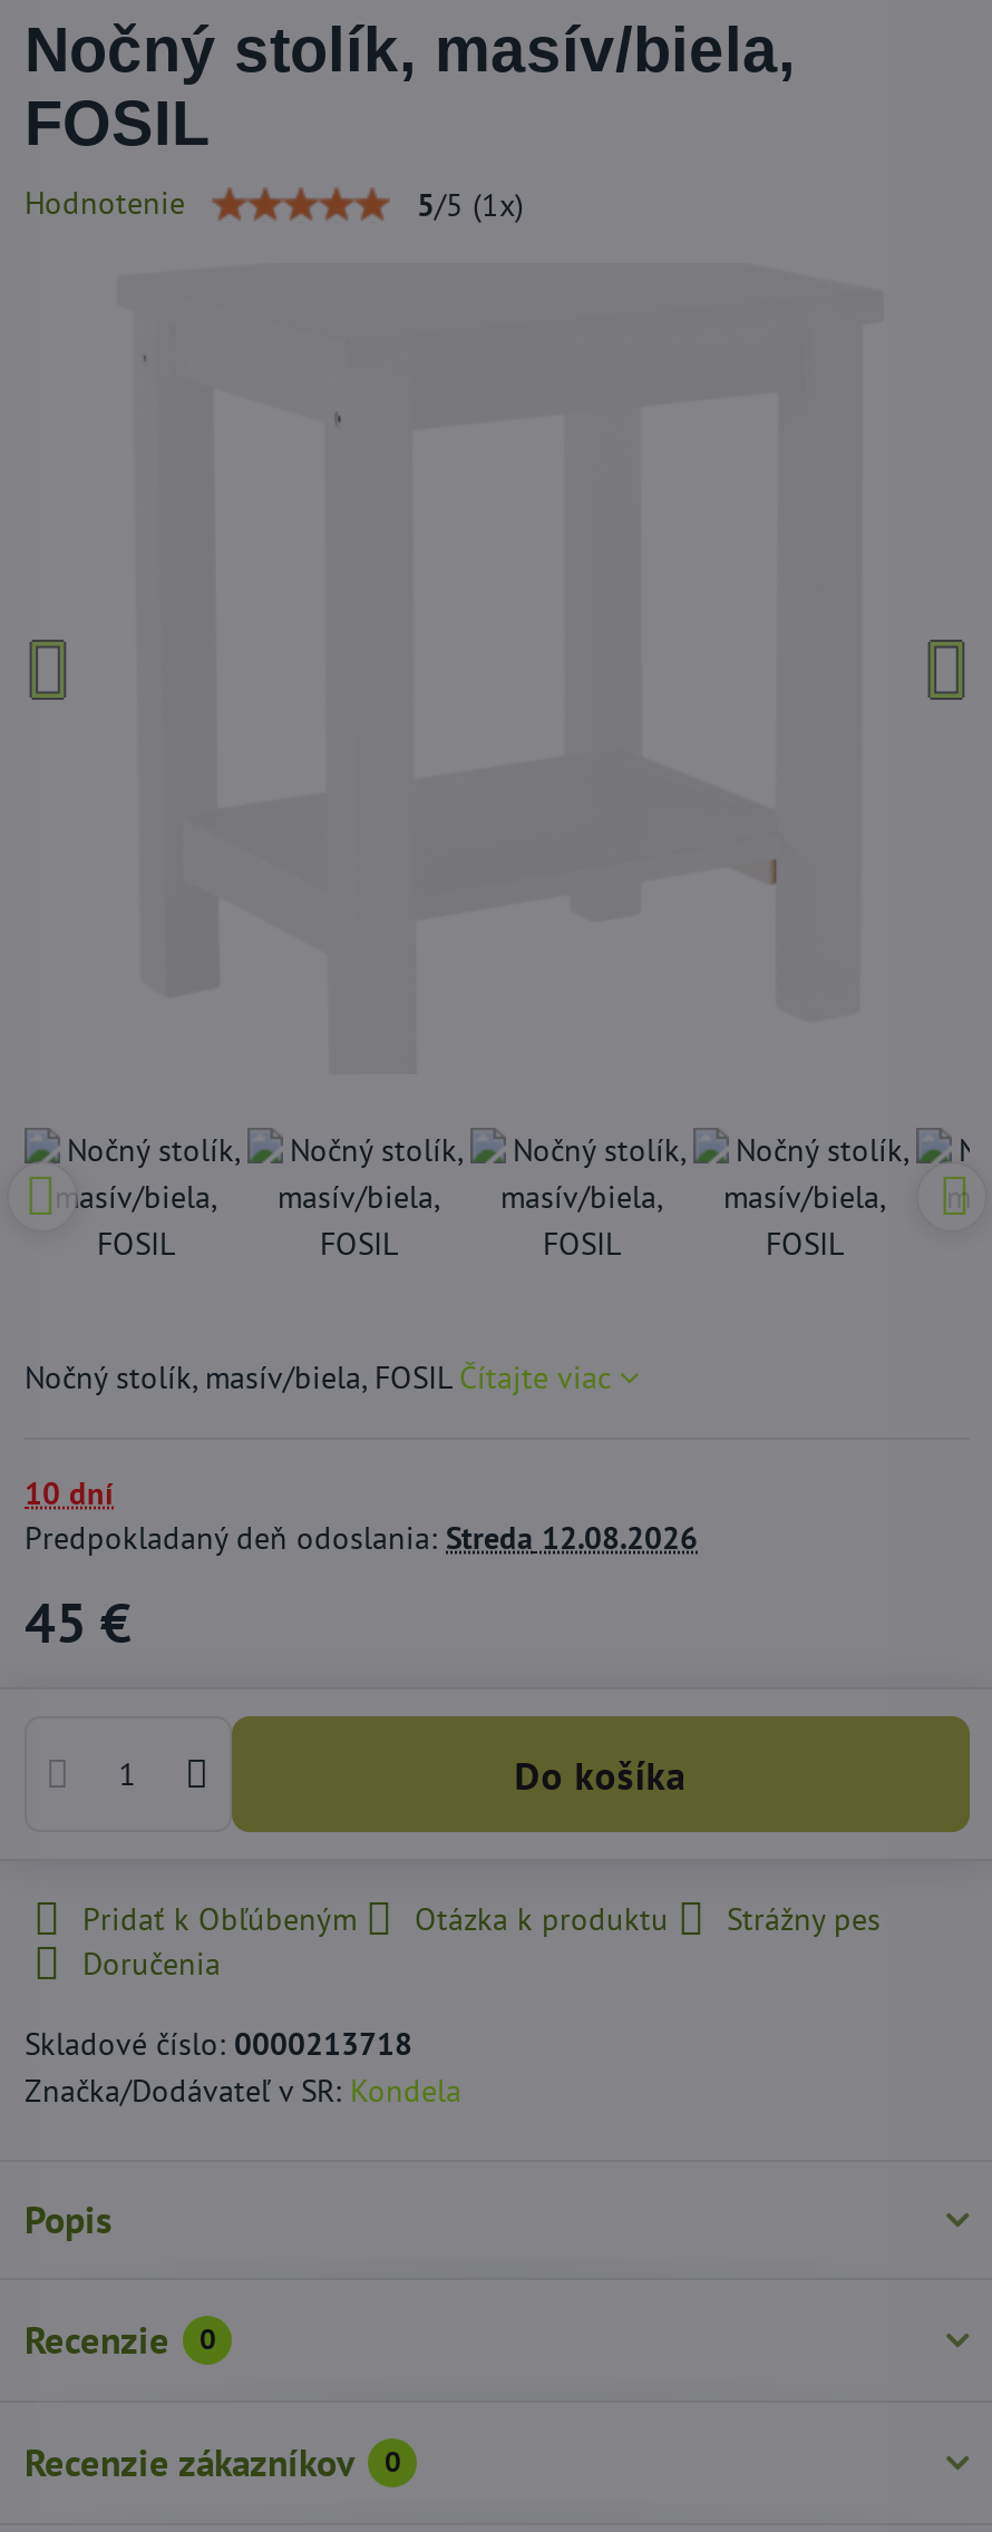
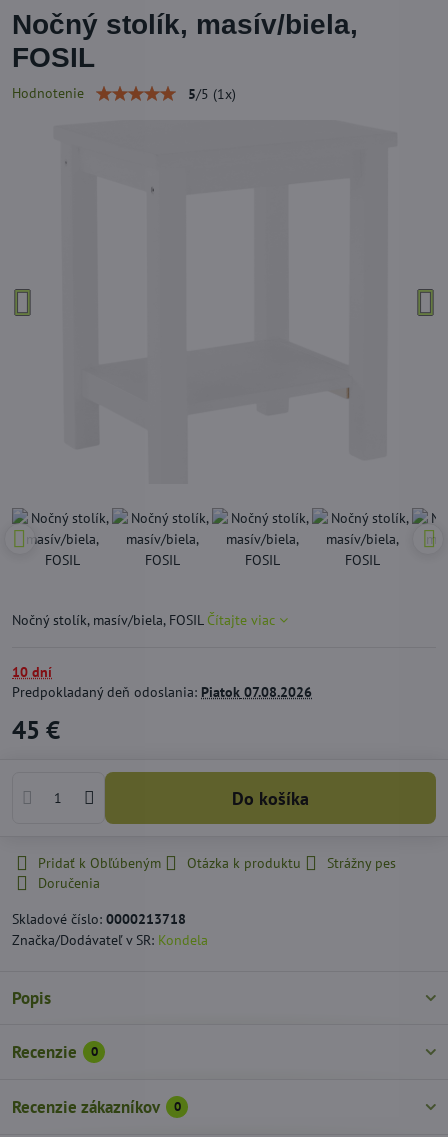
- Predpokladaný deň odoslania: Streda 12.08.2026
+ Predpokladaný deň odoslania: Piatok 07.08.2026
